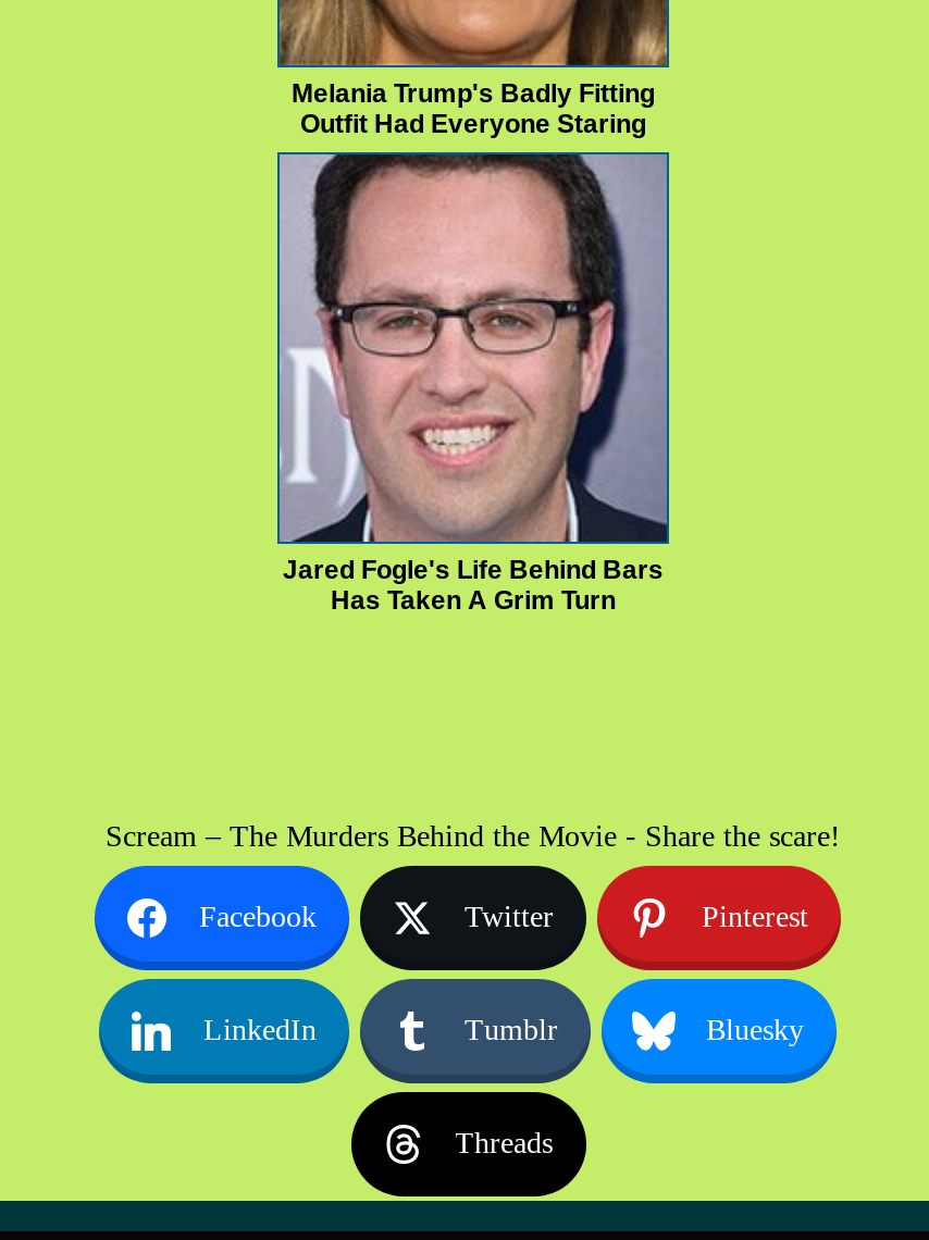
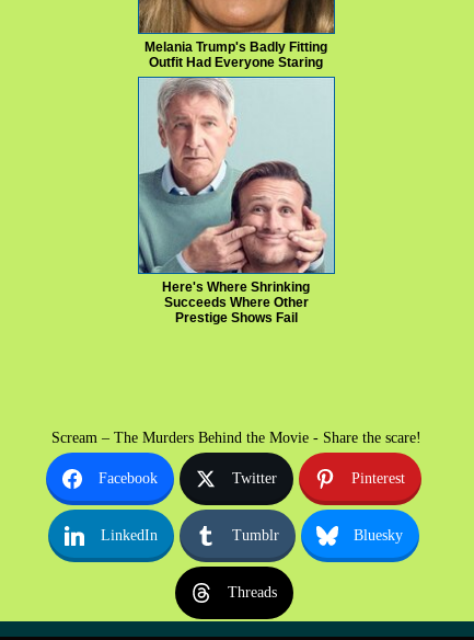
- [image]
- Jared Fogle's Life Behind Bars
- Has Taken A Grim Turn
+ [image]
+ Here's Where Shrinking
+ Succeeds Where Other
+ Prestige Shows Fail
